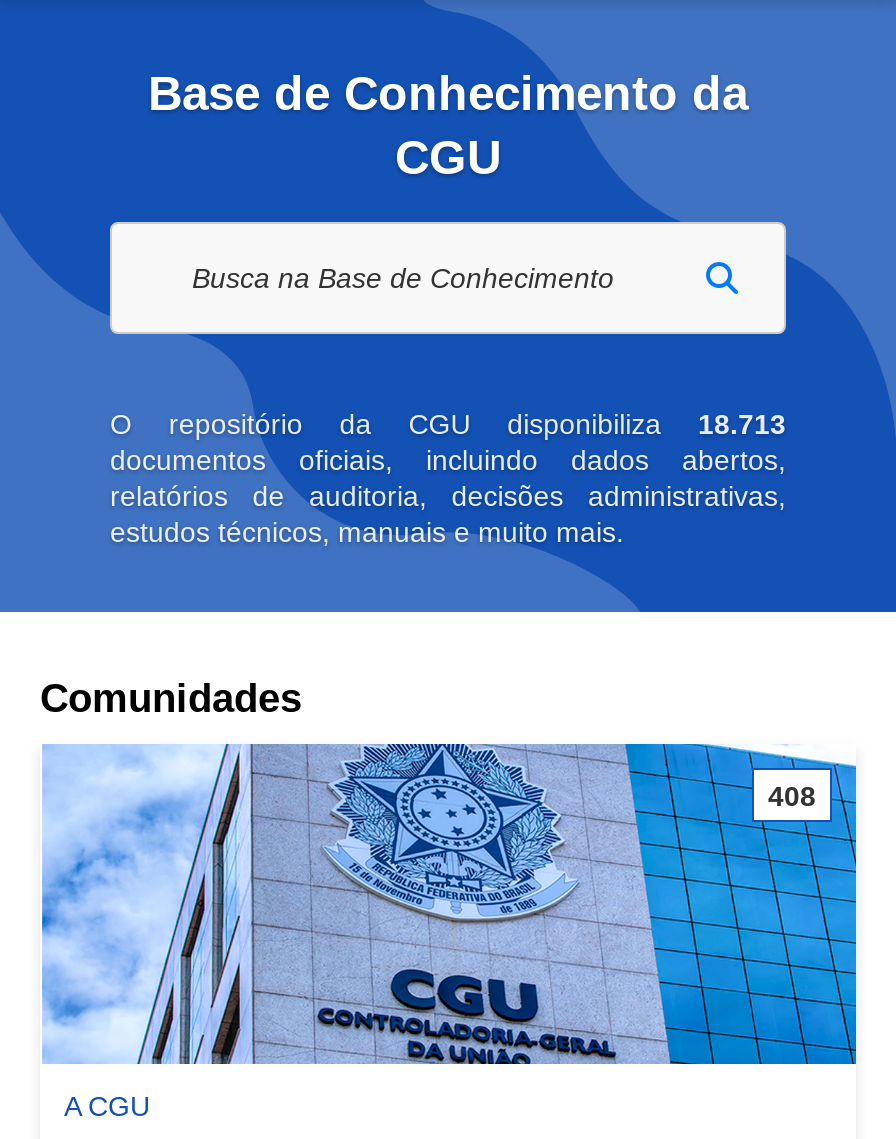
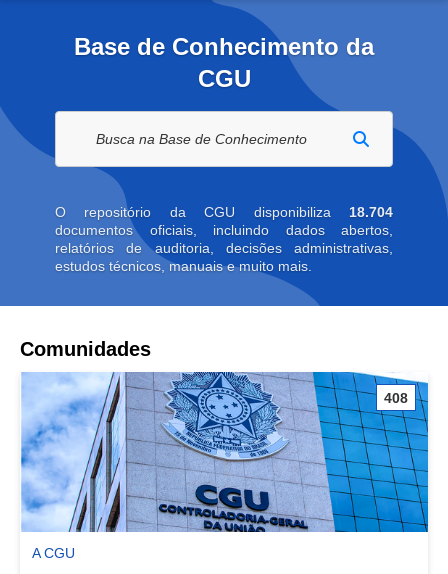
- O repositório da CGU disponibiliza 18.713
+ O repositório da CGU disponibiliza 18.704
